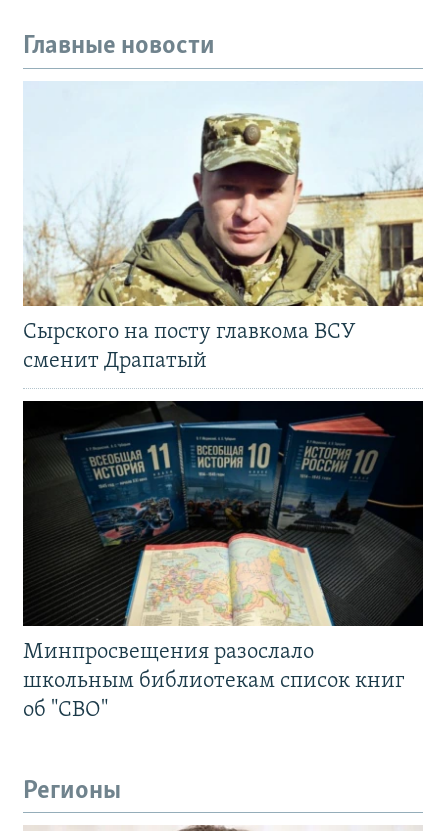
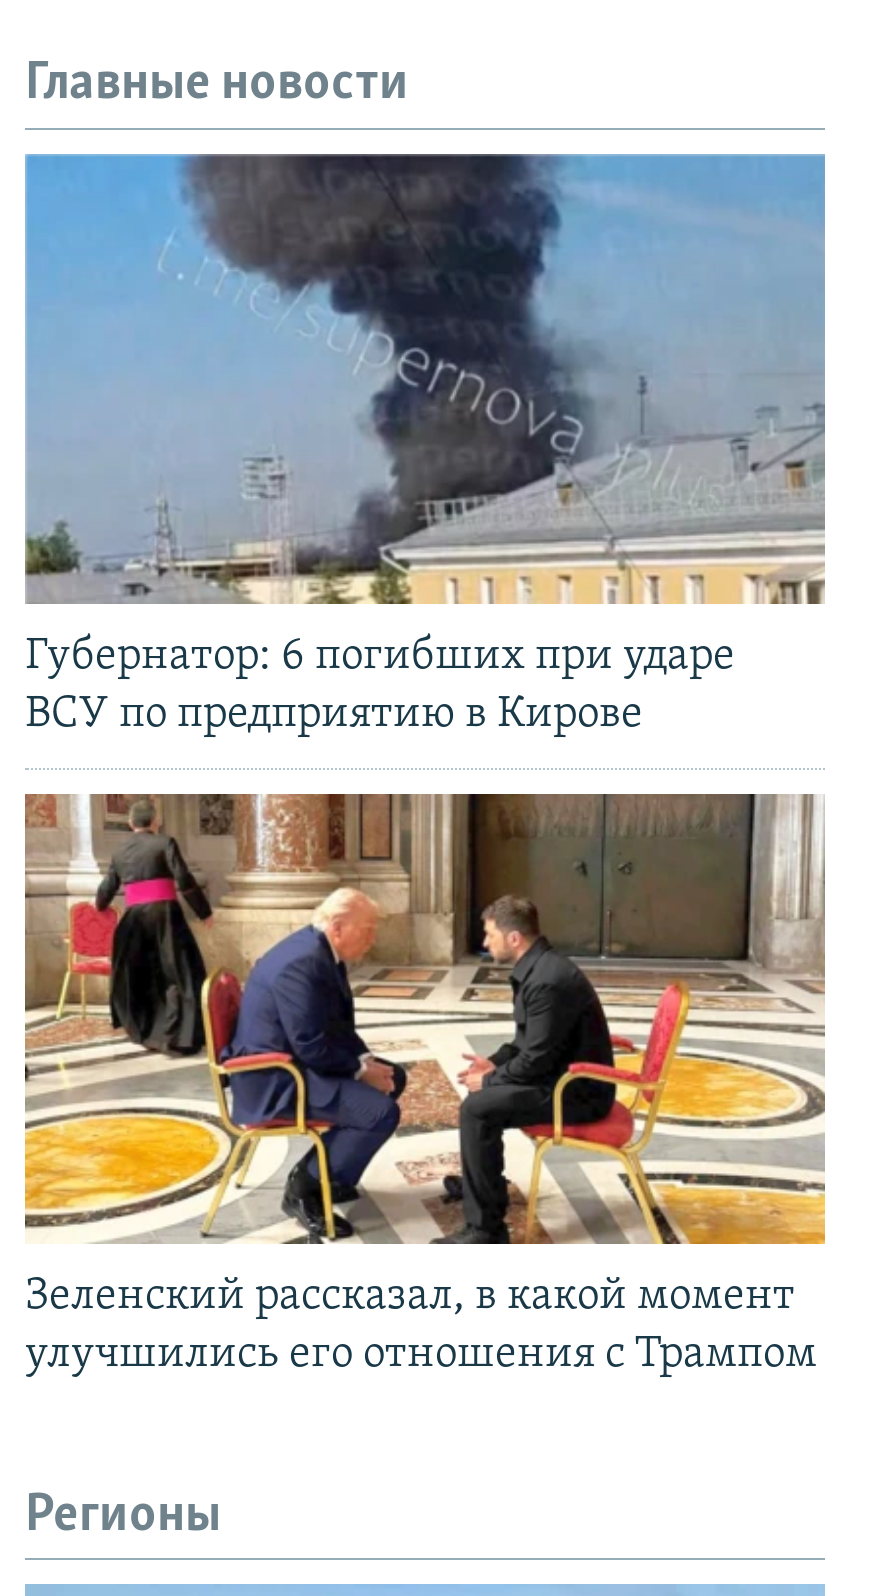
- [image]
- Сырского на посту главкома ВСУ
- сменит Драпатый
+ [image]
+ Губернатор: 6 погибших при ударе
+ ВСУ по предприятию в Кирове

- [image]
- Минпросвещения разослало
- школьным библиотекам список книг
- об "СВО"
+ [image]
+ Зеленский рассказал, в какой момент
+ улучшились его отношения с Трампом
